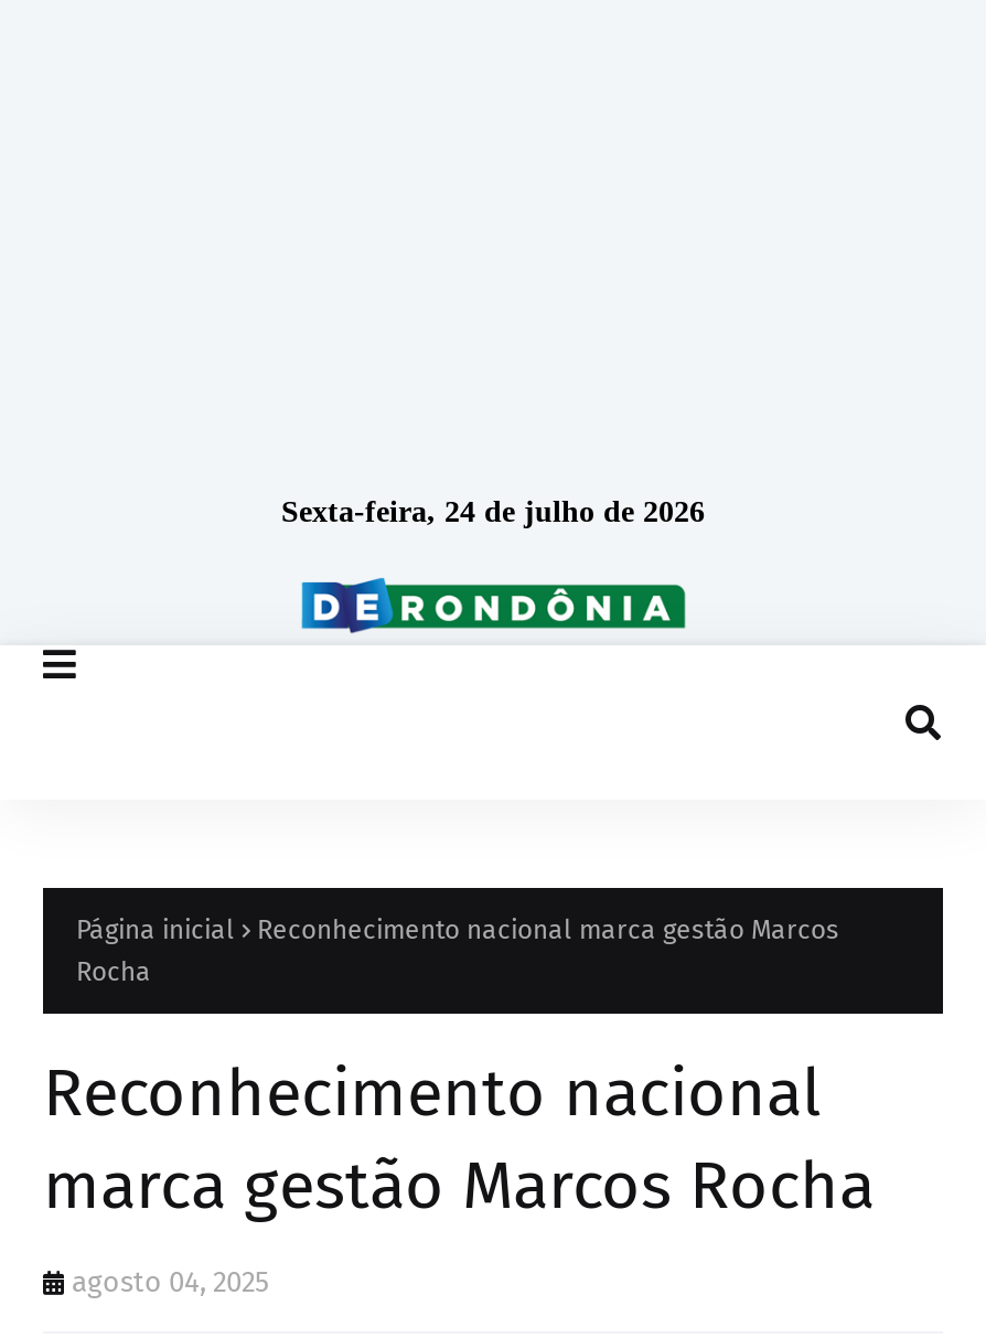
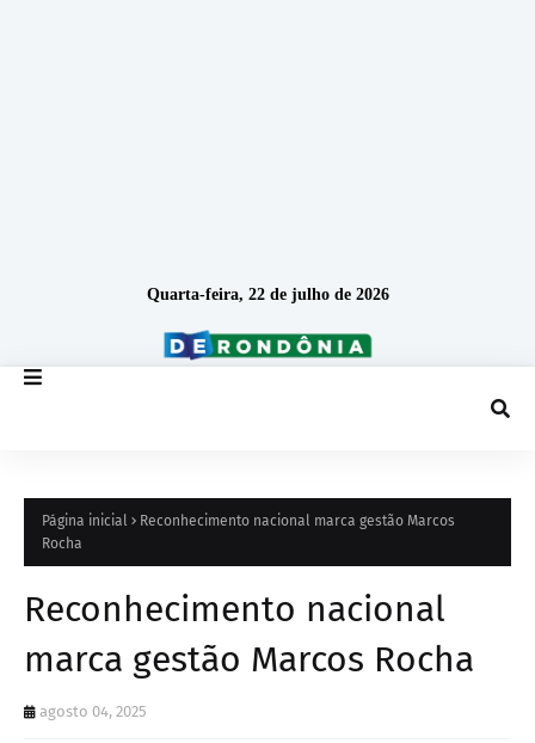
- Sexta-feira, 24 de julho de 2026
+ Quarta-feira, 22 de julho de 2026
